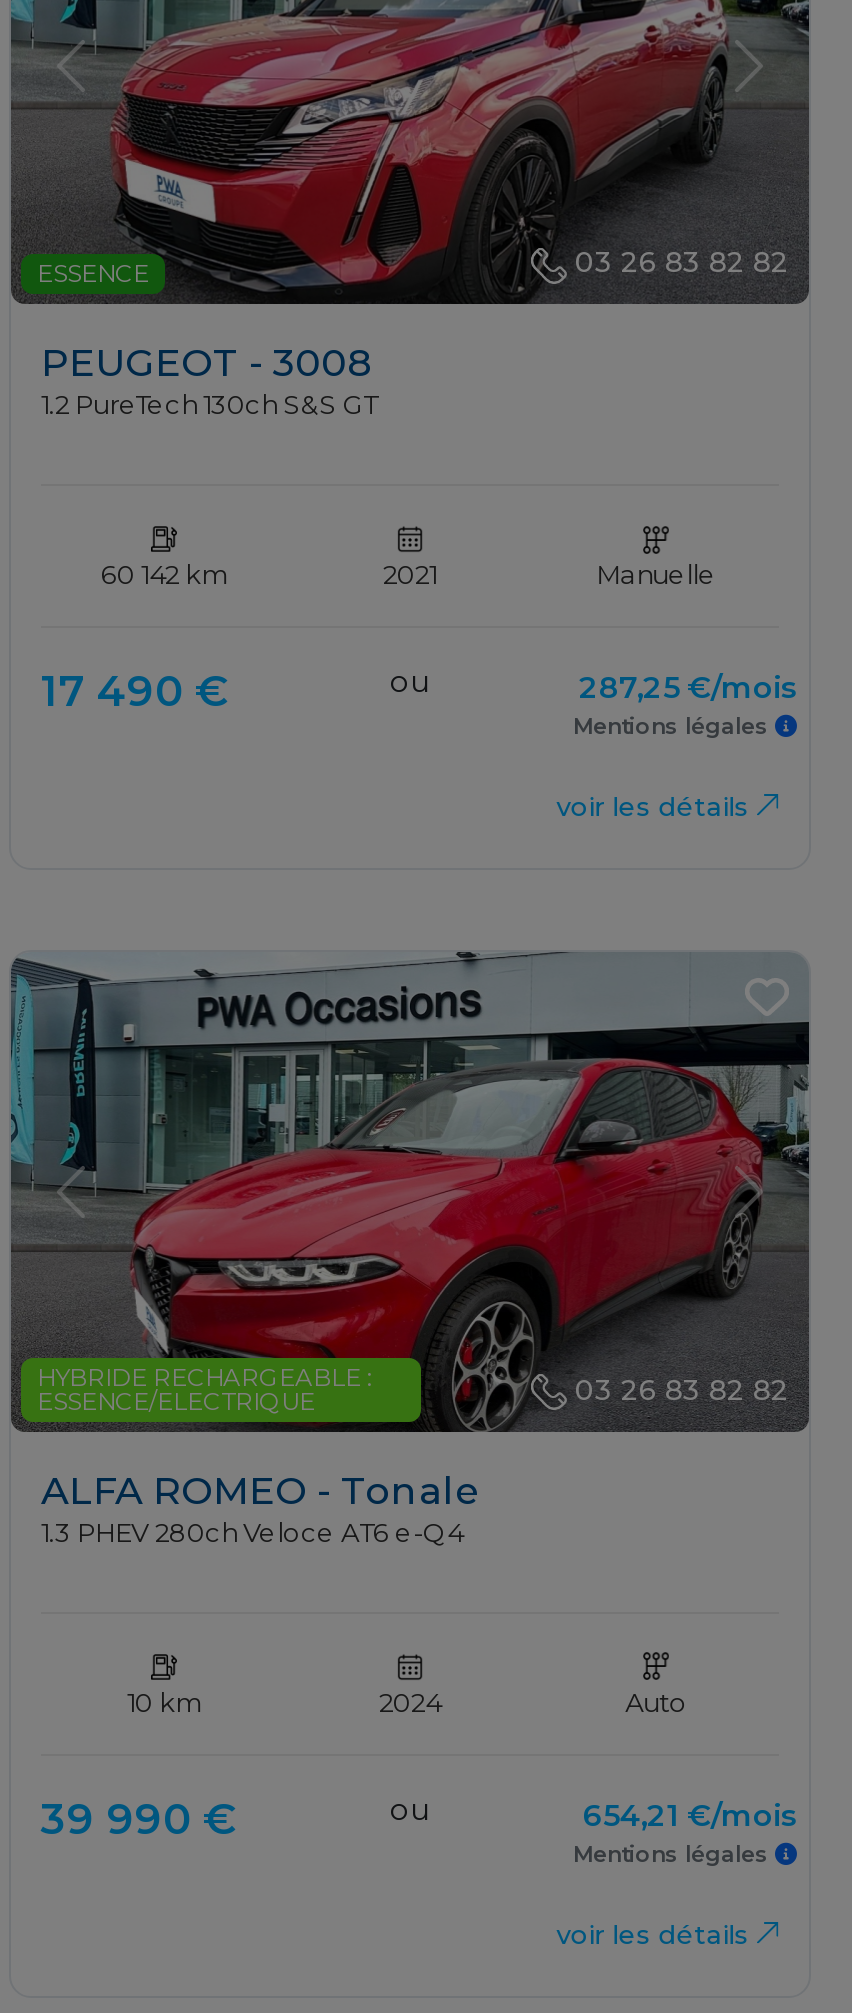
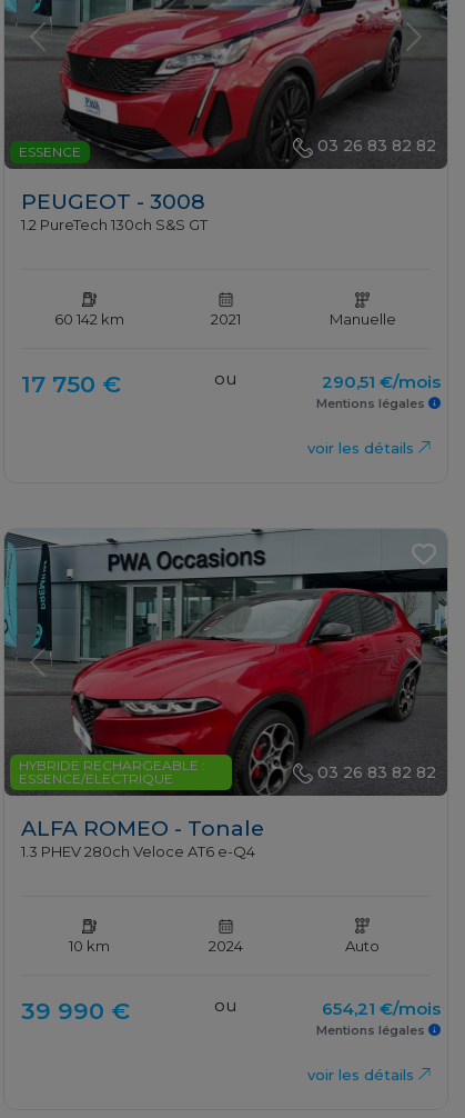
- 17 490 €
+ 17 750 €

- 287,25 €/mois
+ 290,51 €/mois
